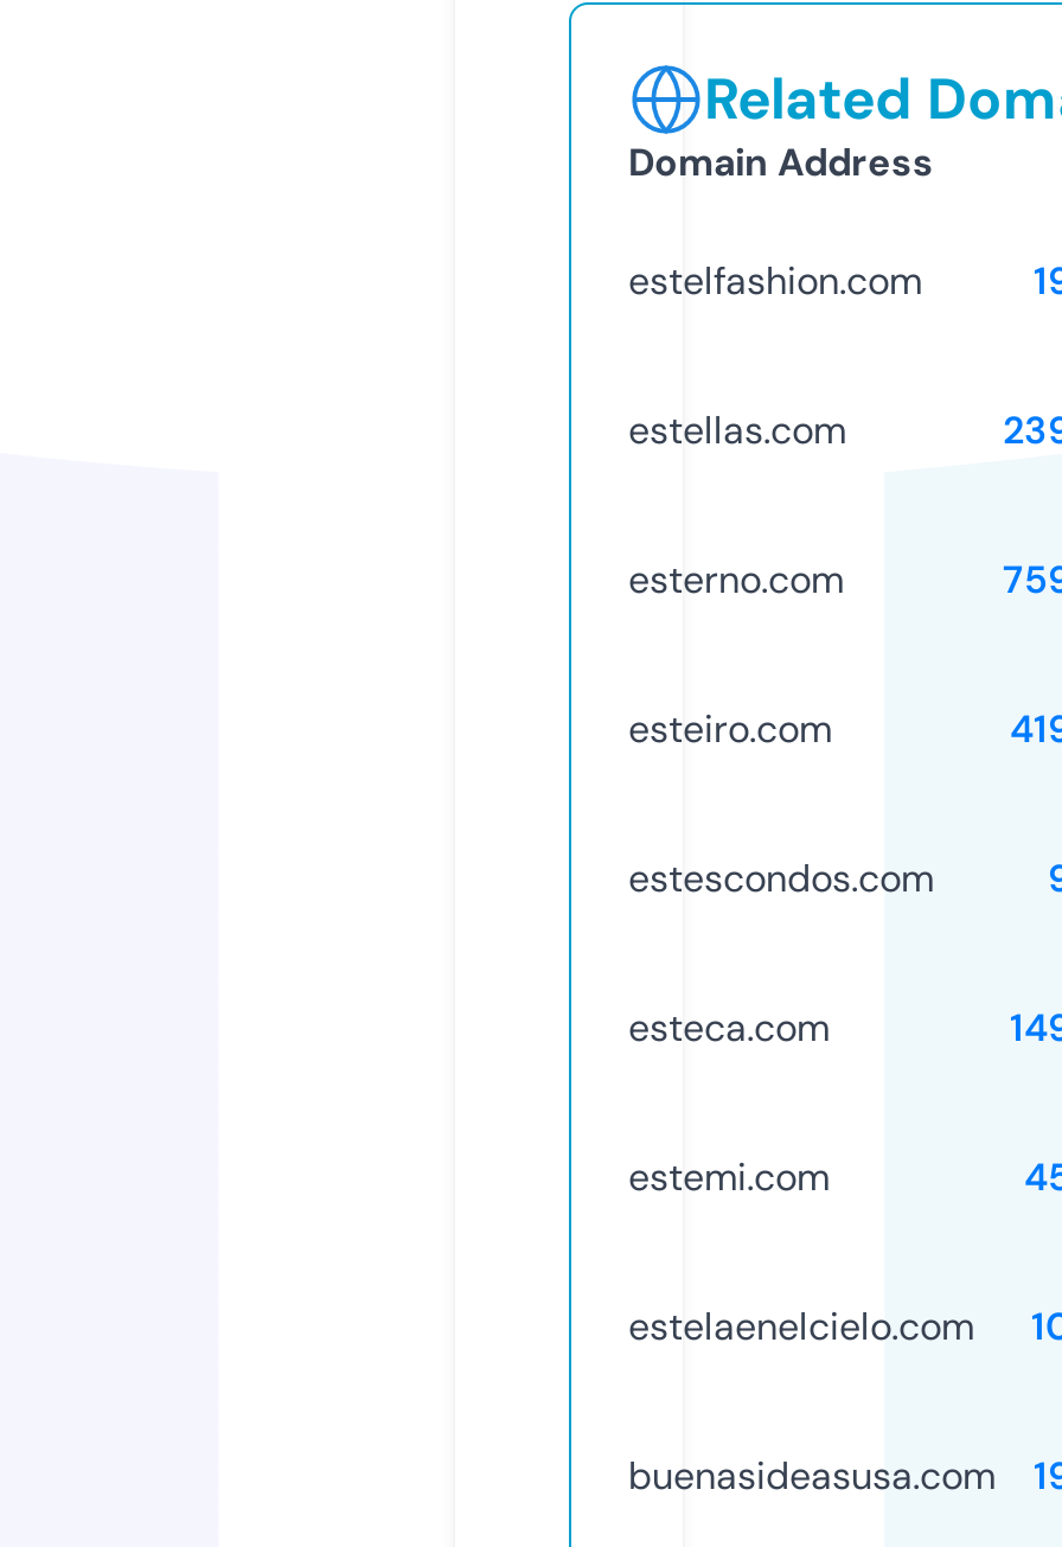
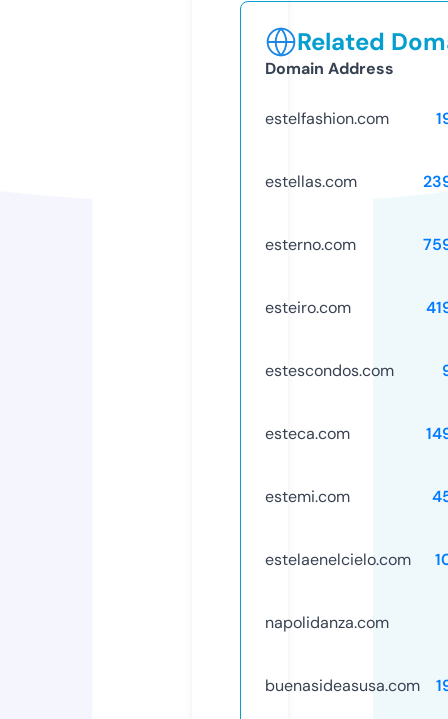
+ napolidanza.com
